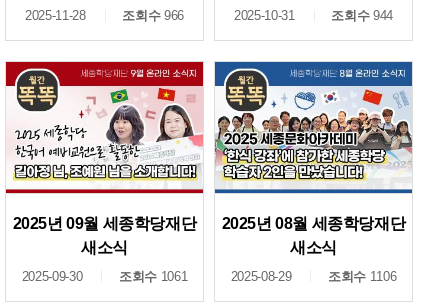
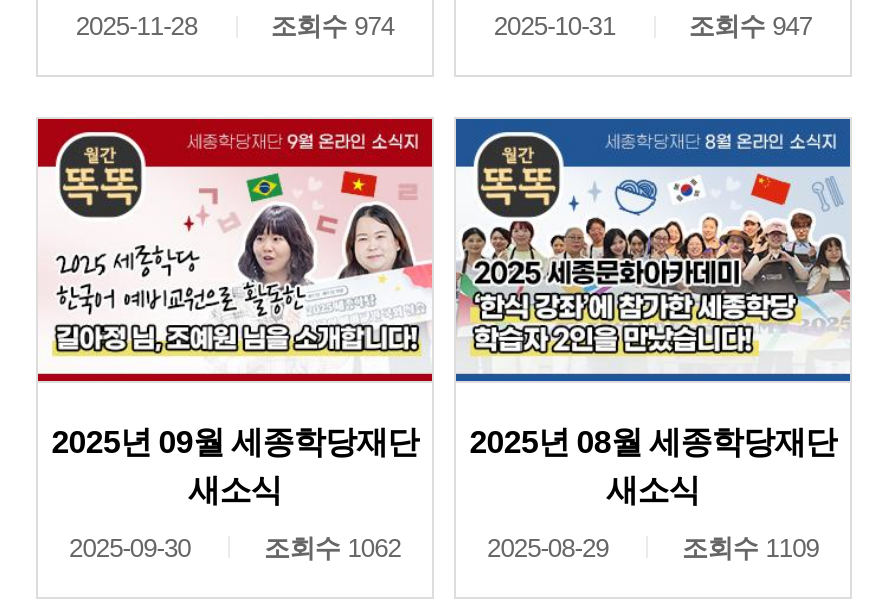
- 조회수 966
+ 조회수 974

- 조회수 944
+ 조회수 947

- 조회수 1061
+ 조회수 1062

- 조회수 1106
+ 조회수 1109
